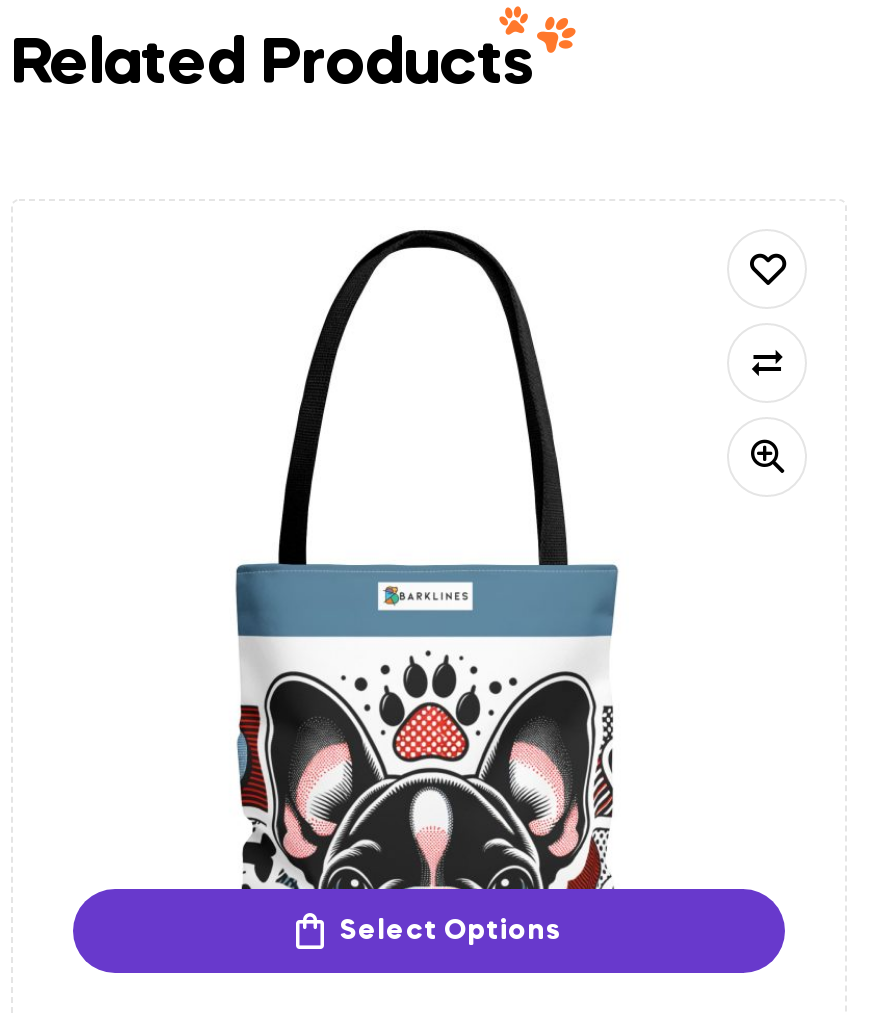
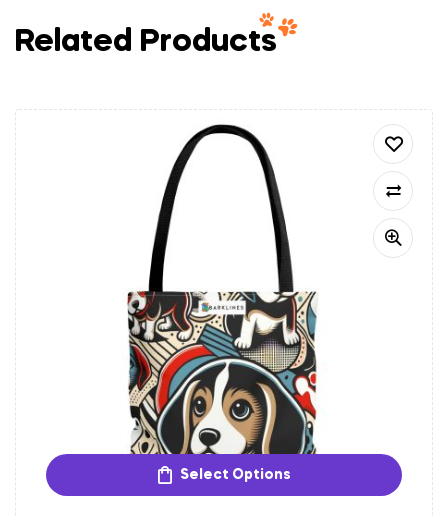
- [image]
+ [image]
